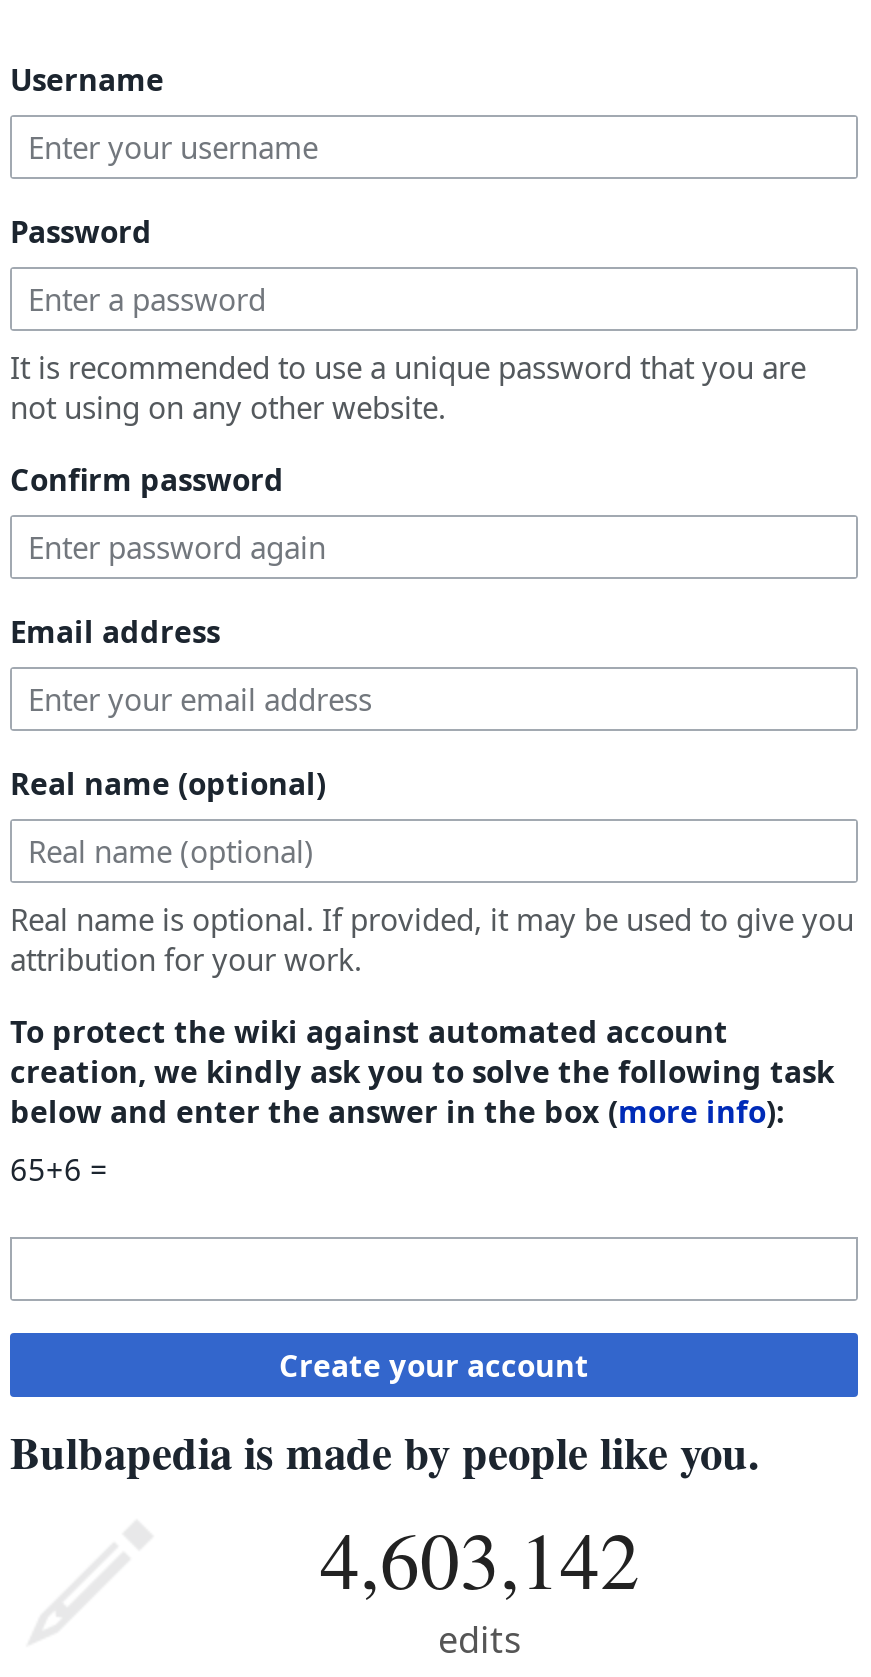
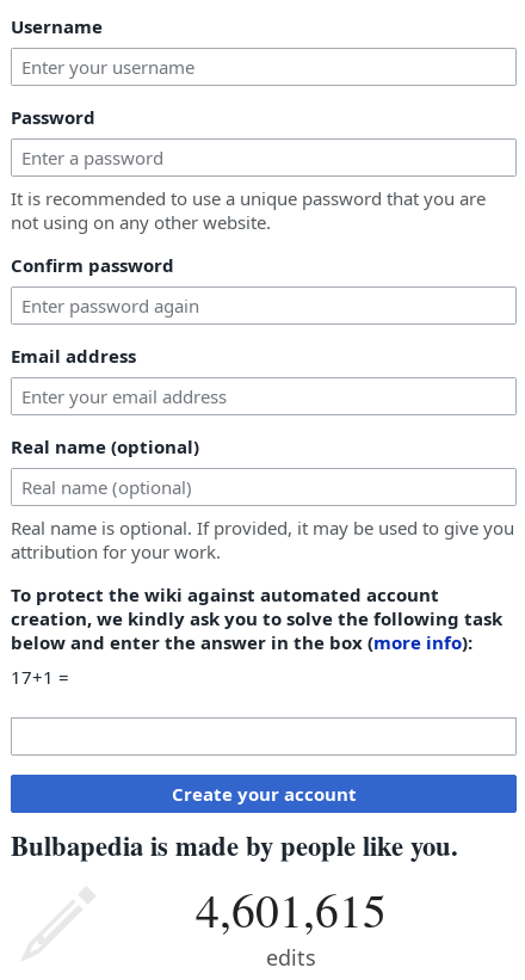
- 65+6 =
+ 17+1 =

- 4,603,142
+ 4,601,615
